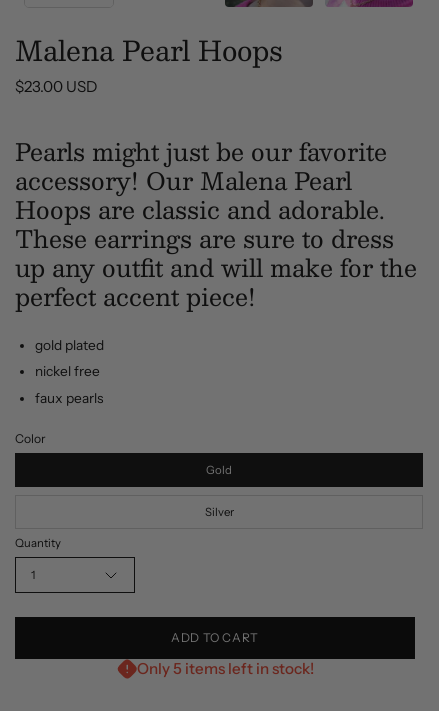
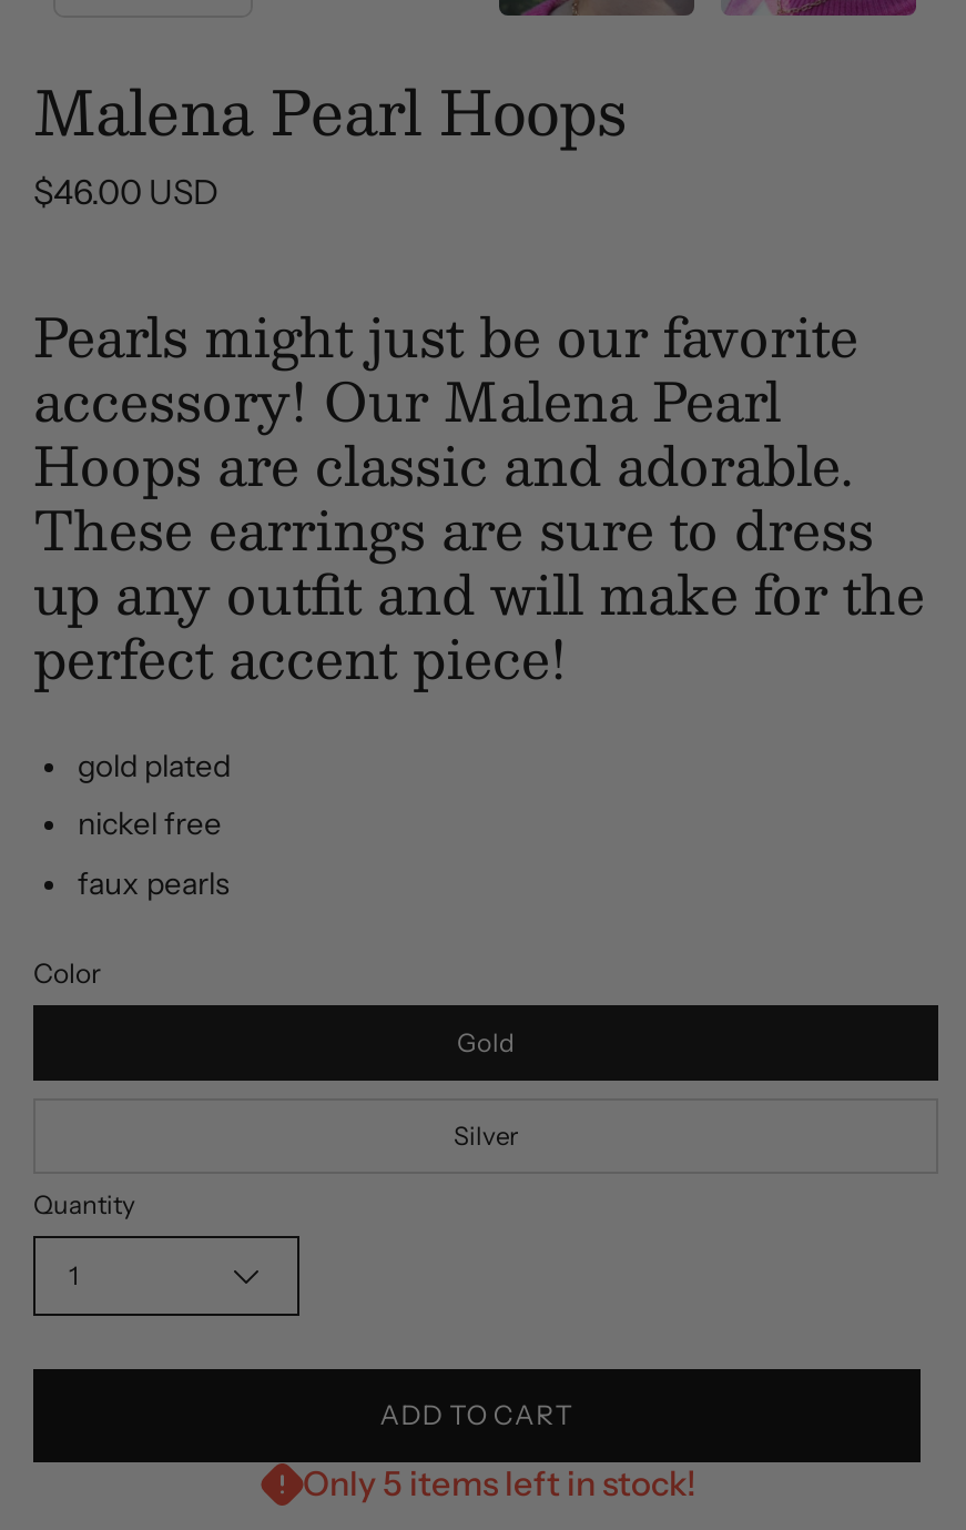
- $23.00 USD
+ $46.00 USD
